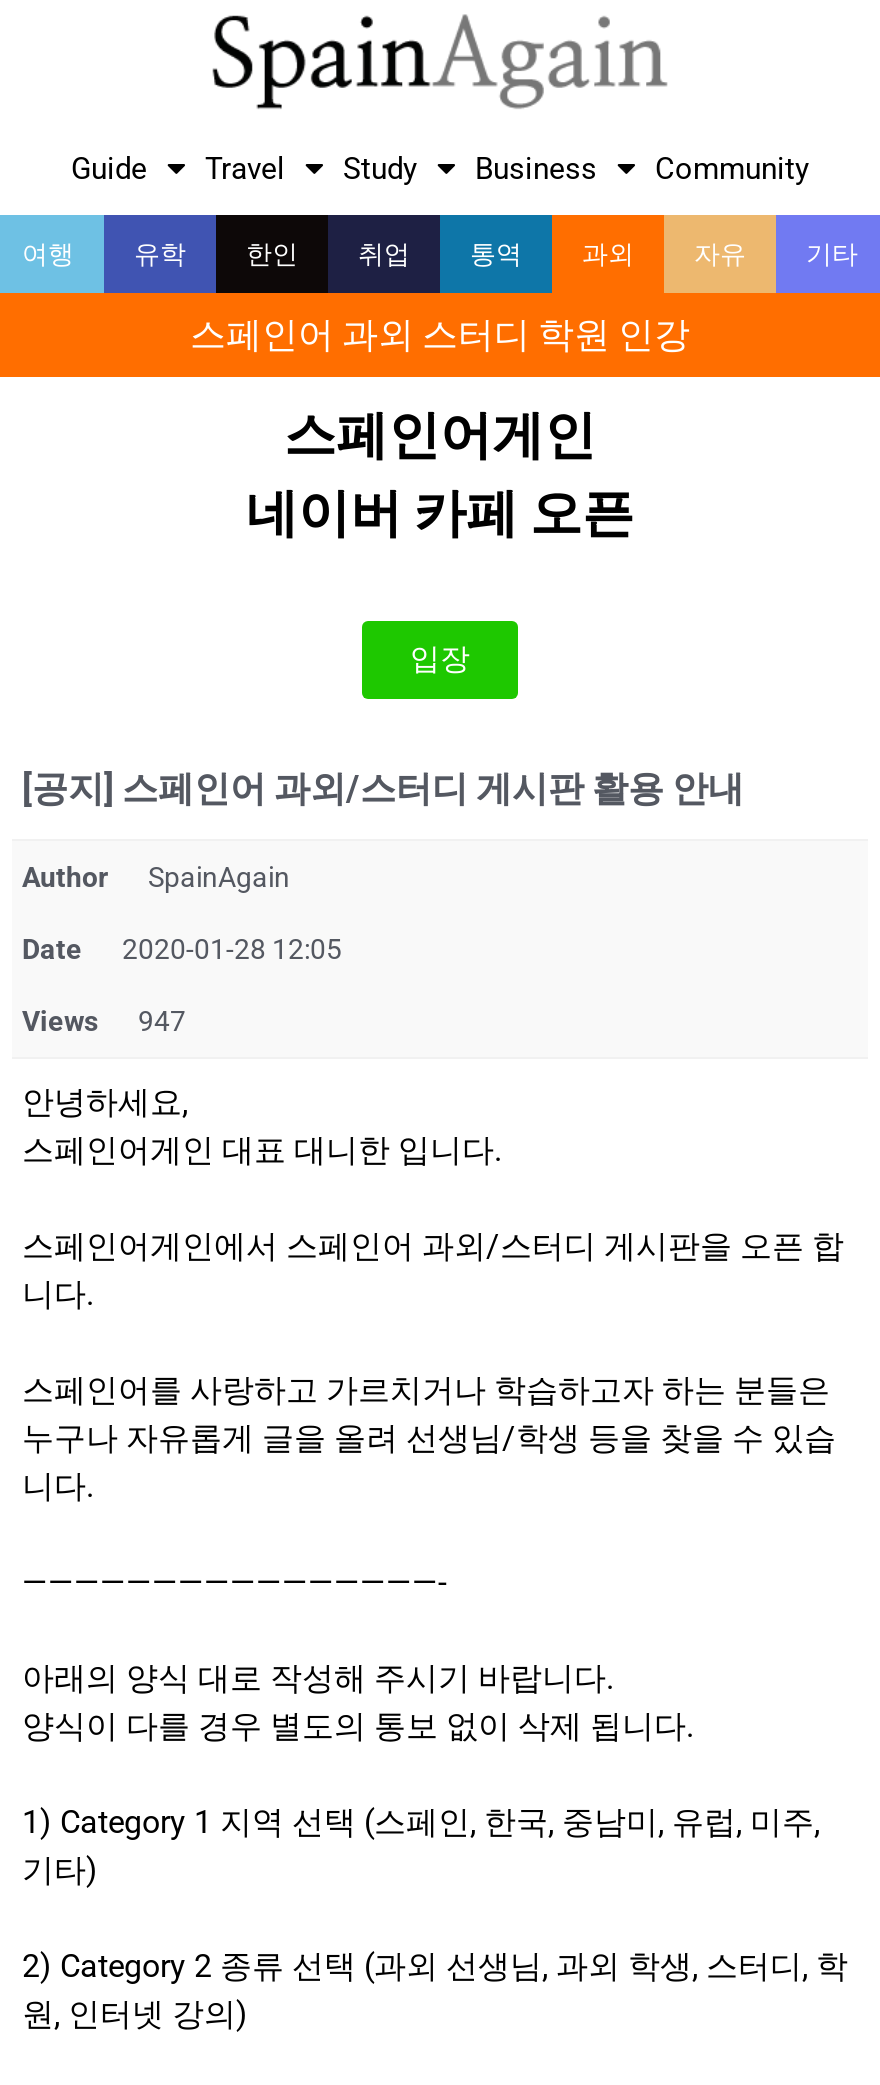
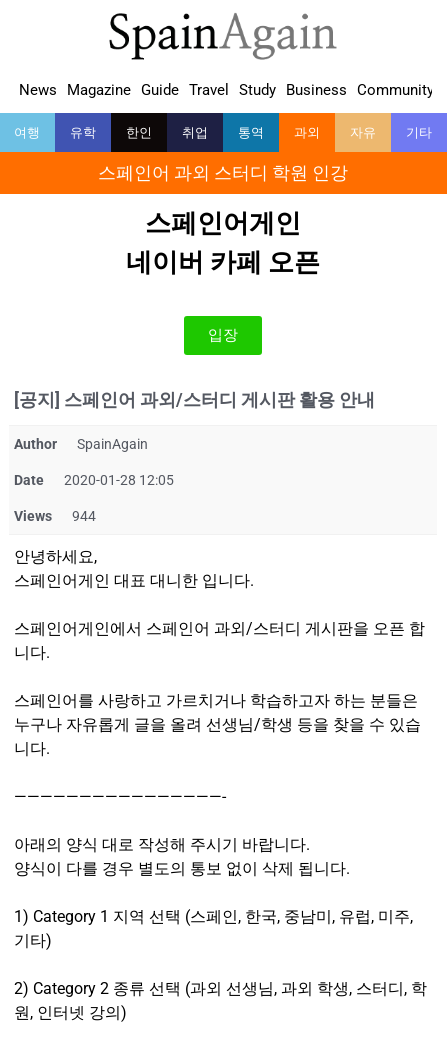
- Guide
- Travel
- Study
- Business
- Community
+ News Magazine Guide Travel Study Business Community

- Views 947
+ Views 944
